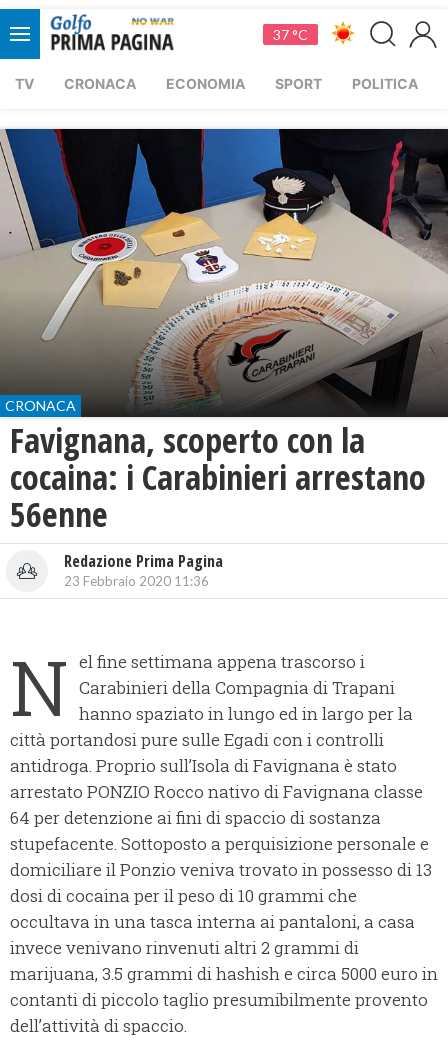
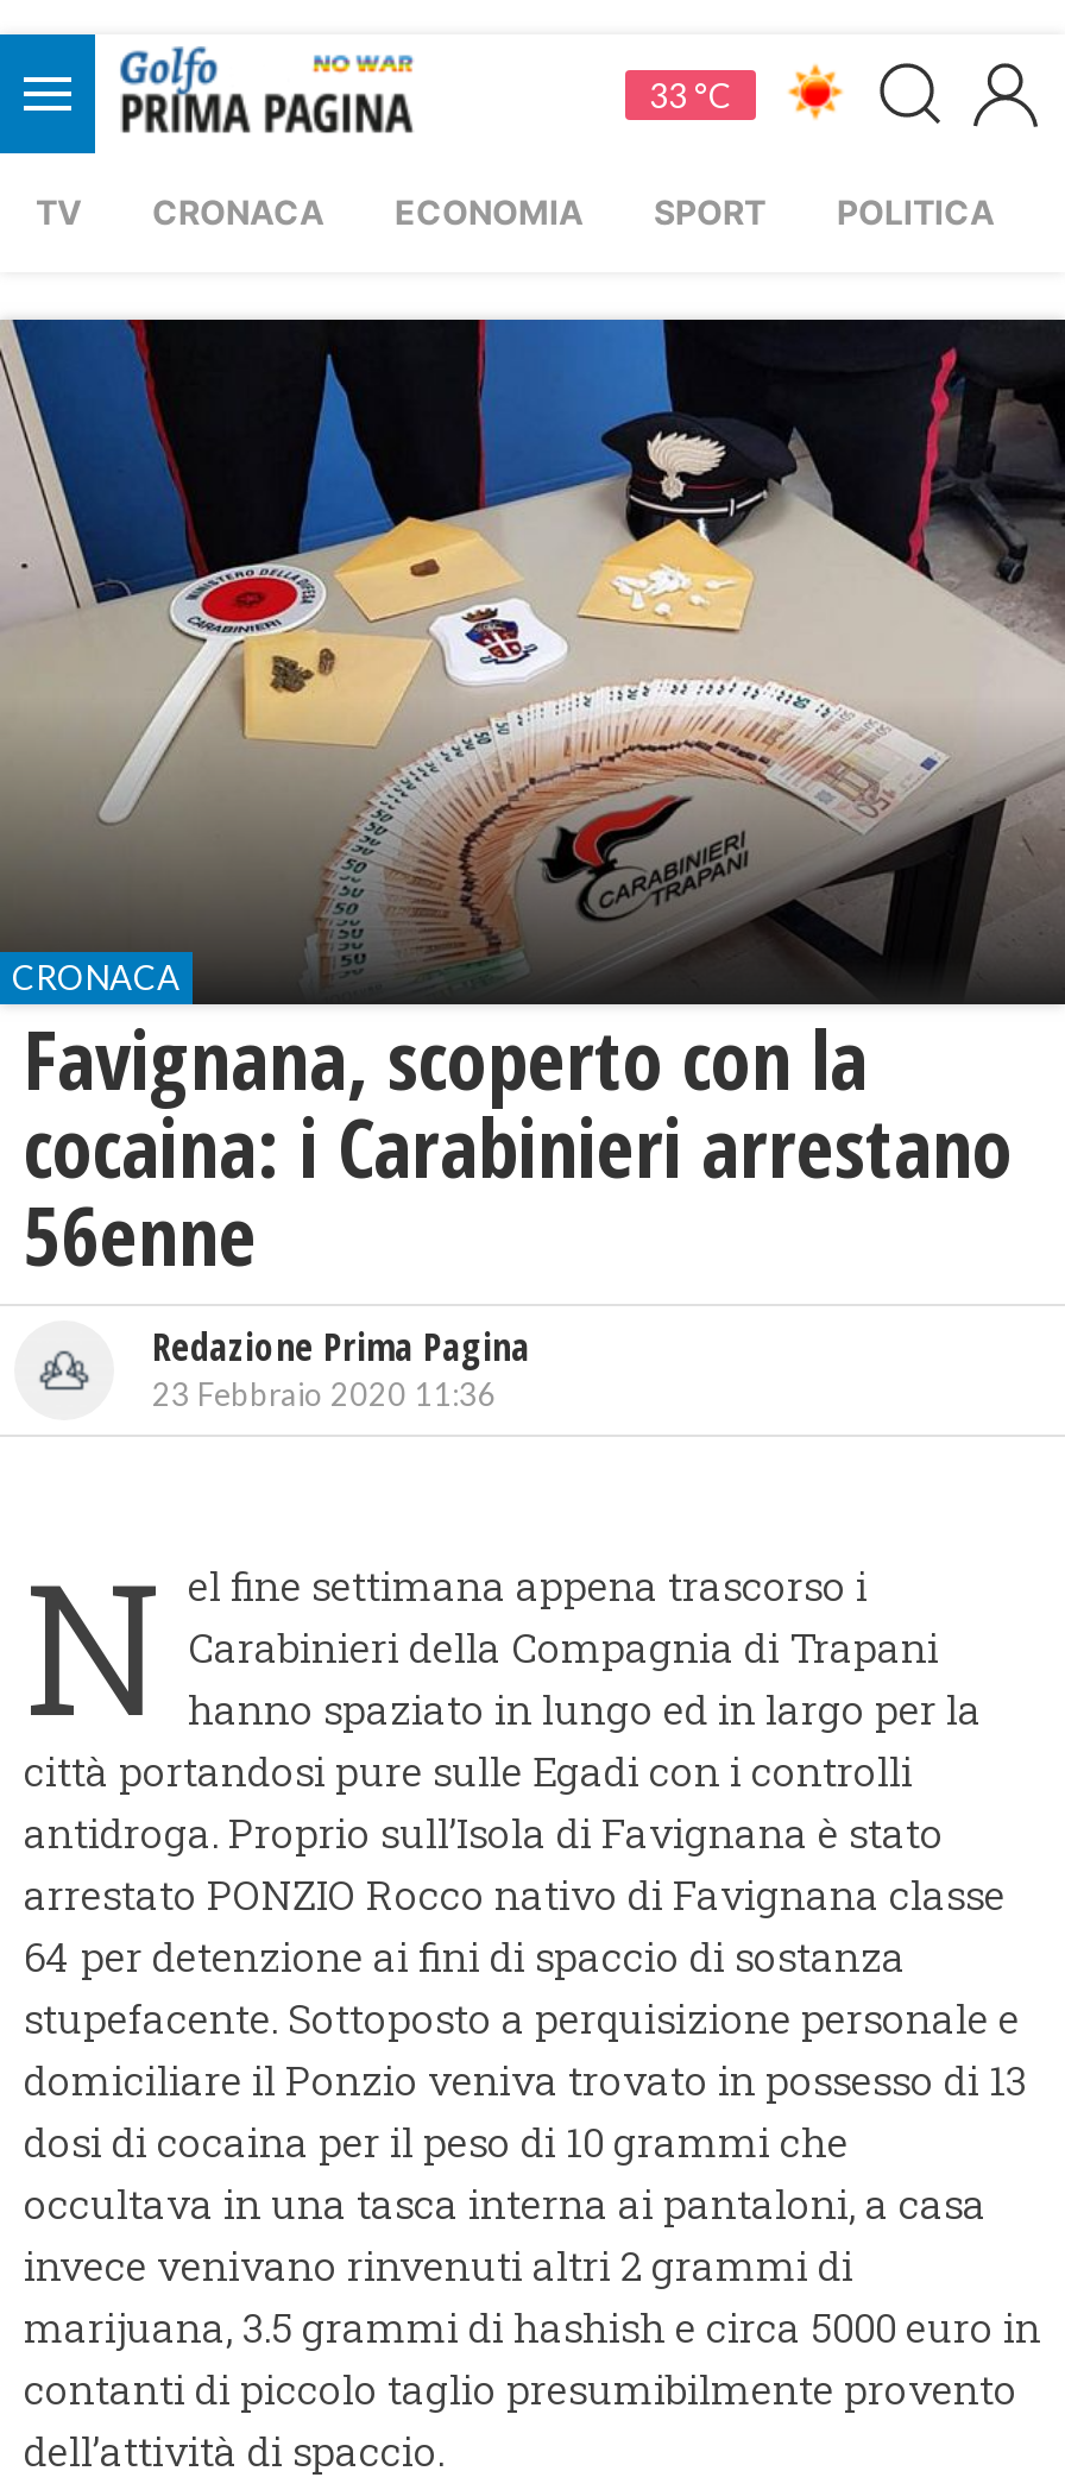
- 37 °C
+ 33 °C
